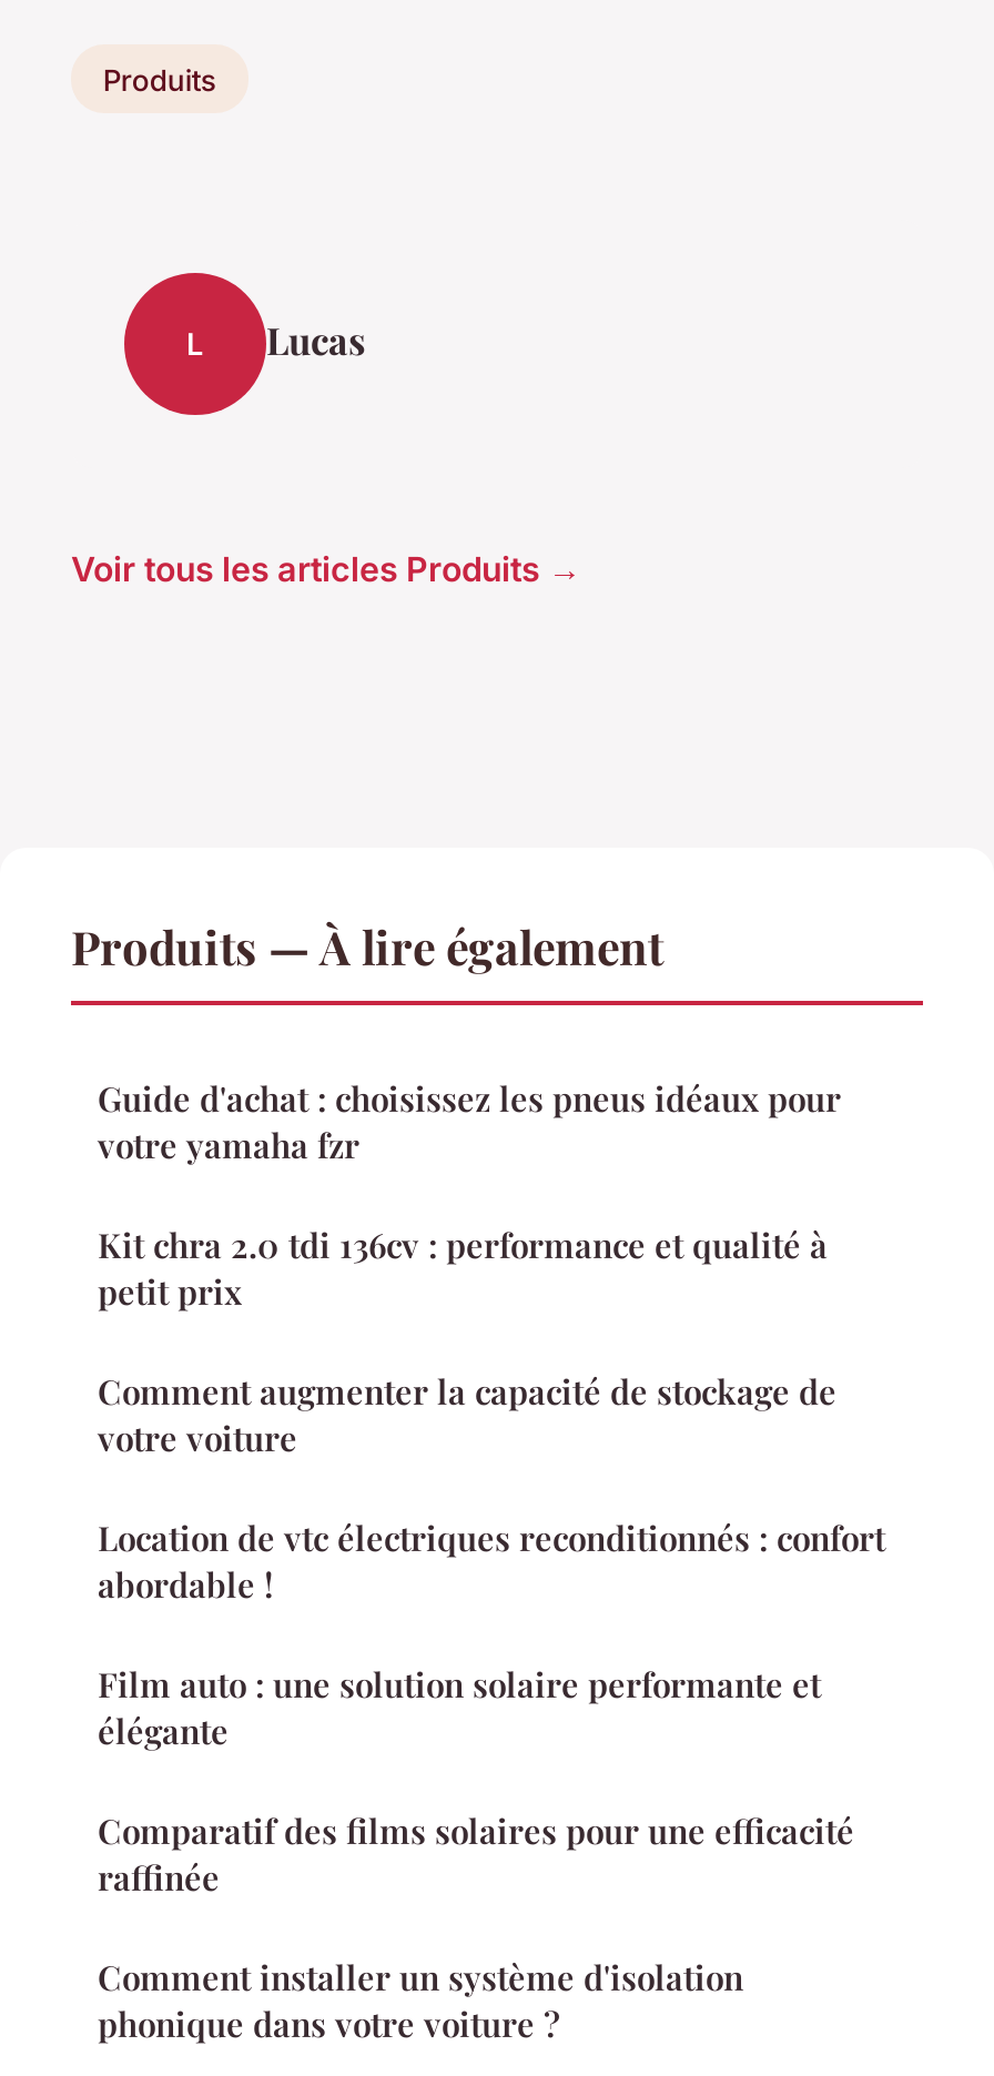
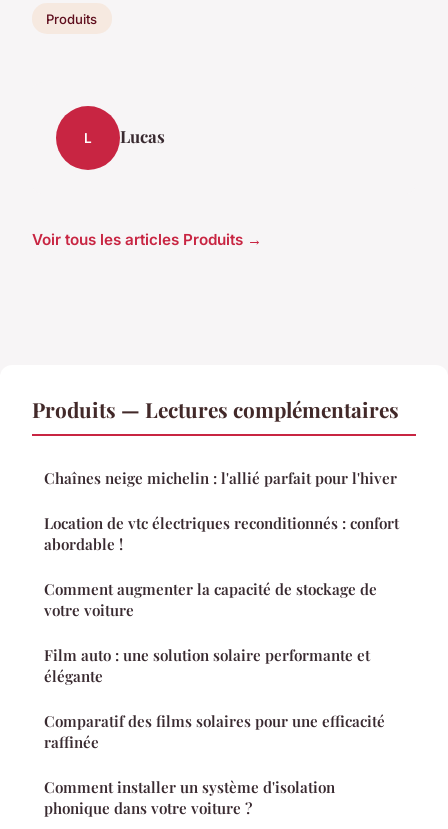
- Produits — À lire également
- Guide d'achat : choisissez les pneus idéaux pour
- votre yamaha fzr
- Kit chra 2.0 tdi 136cv : performance et qualité à
- petit prix
+ Produits — Lectures complémentaires
+ Chaînes neige michelin : l'allié parfait pour l'hiver

moved down: Comment augmenter la capacité de stockage de | votre voiture

moved up: Location de vtc électriques reconditionnés : confort | abordable !
